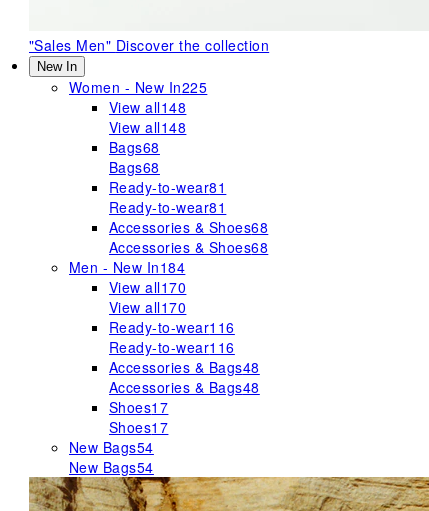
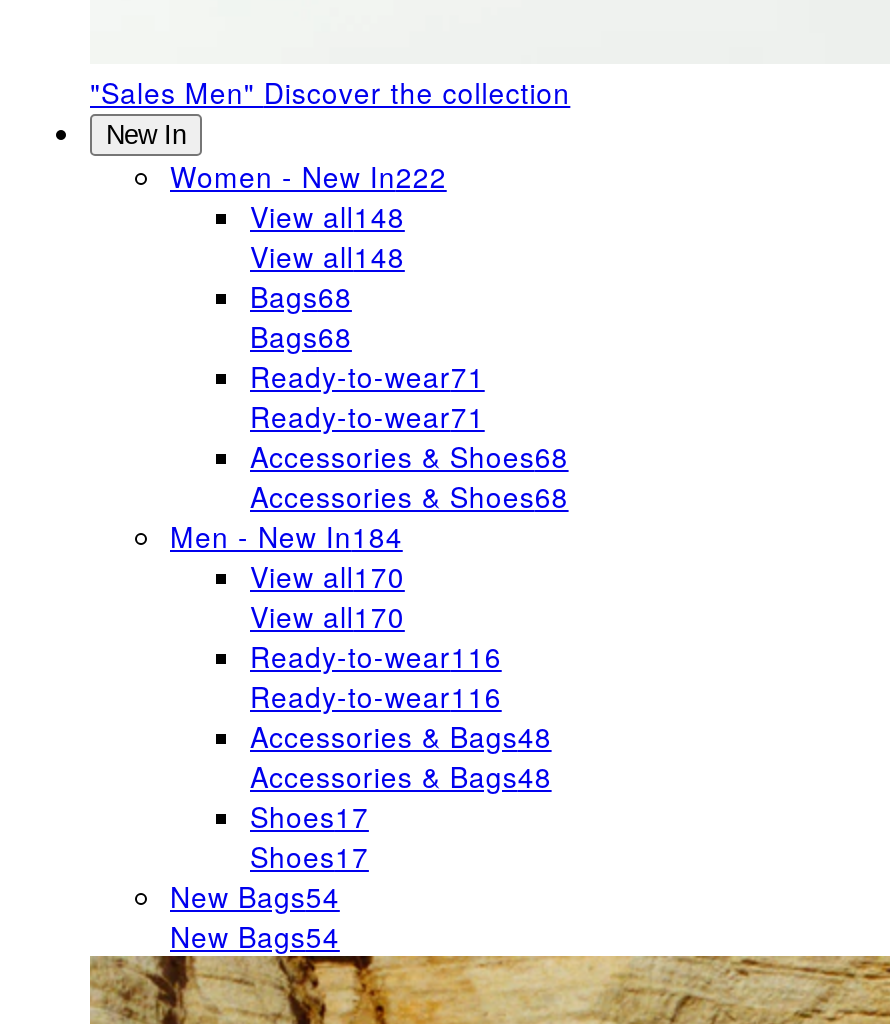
- Women - New In225
+ Women - New In222

- Ready-to-wear81
+ Ready-to-wear71

- Ready-to-wear81
+ Ready-to-wear71
